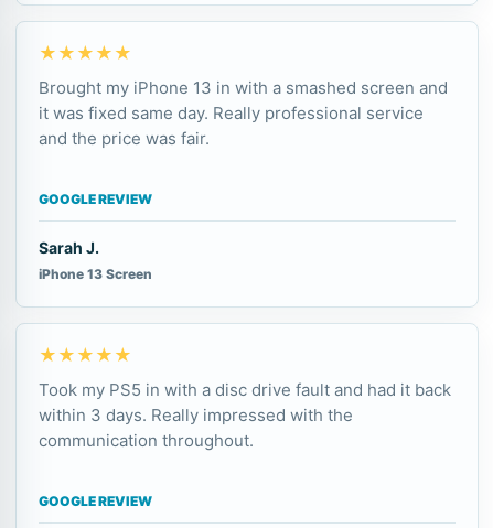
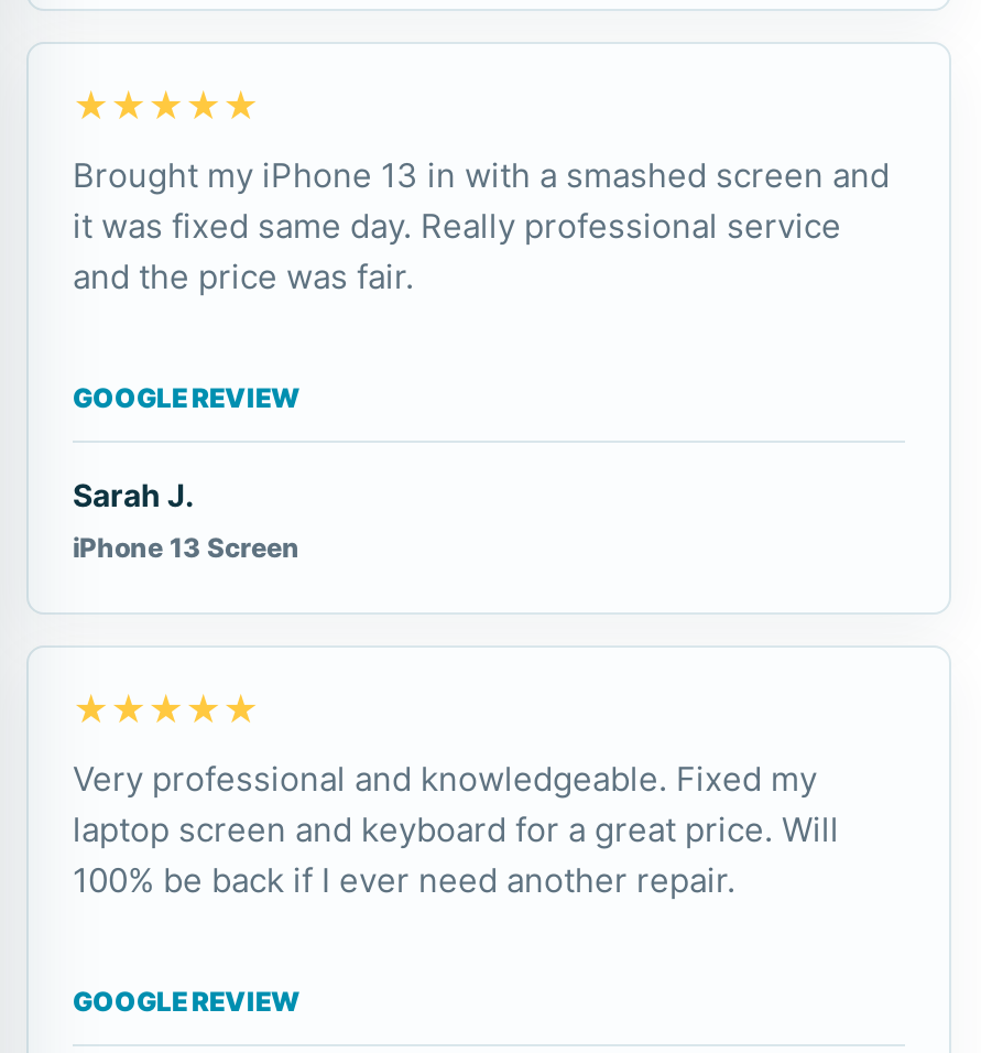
- Took my PS5 in with a disc drive fault and had it back
- within 3 days. Really impressed with the
- communication throughout.
+ Very professional and knowledgeable. Fixed my
+ laptop screen and keyboard for a great price. Will
+ 100% be back if I ever need another repair.
